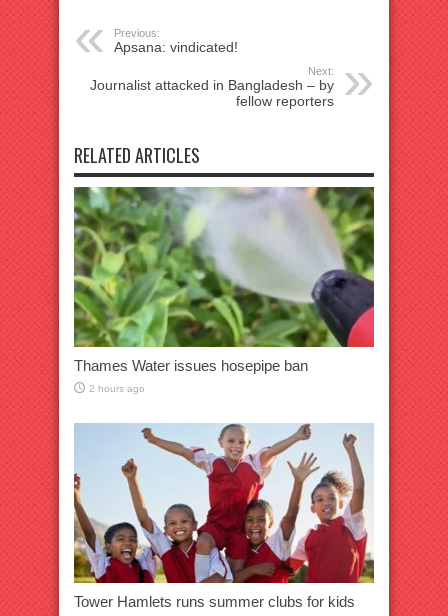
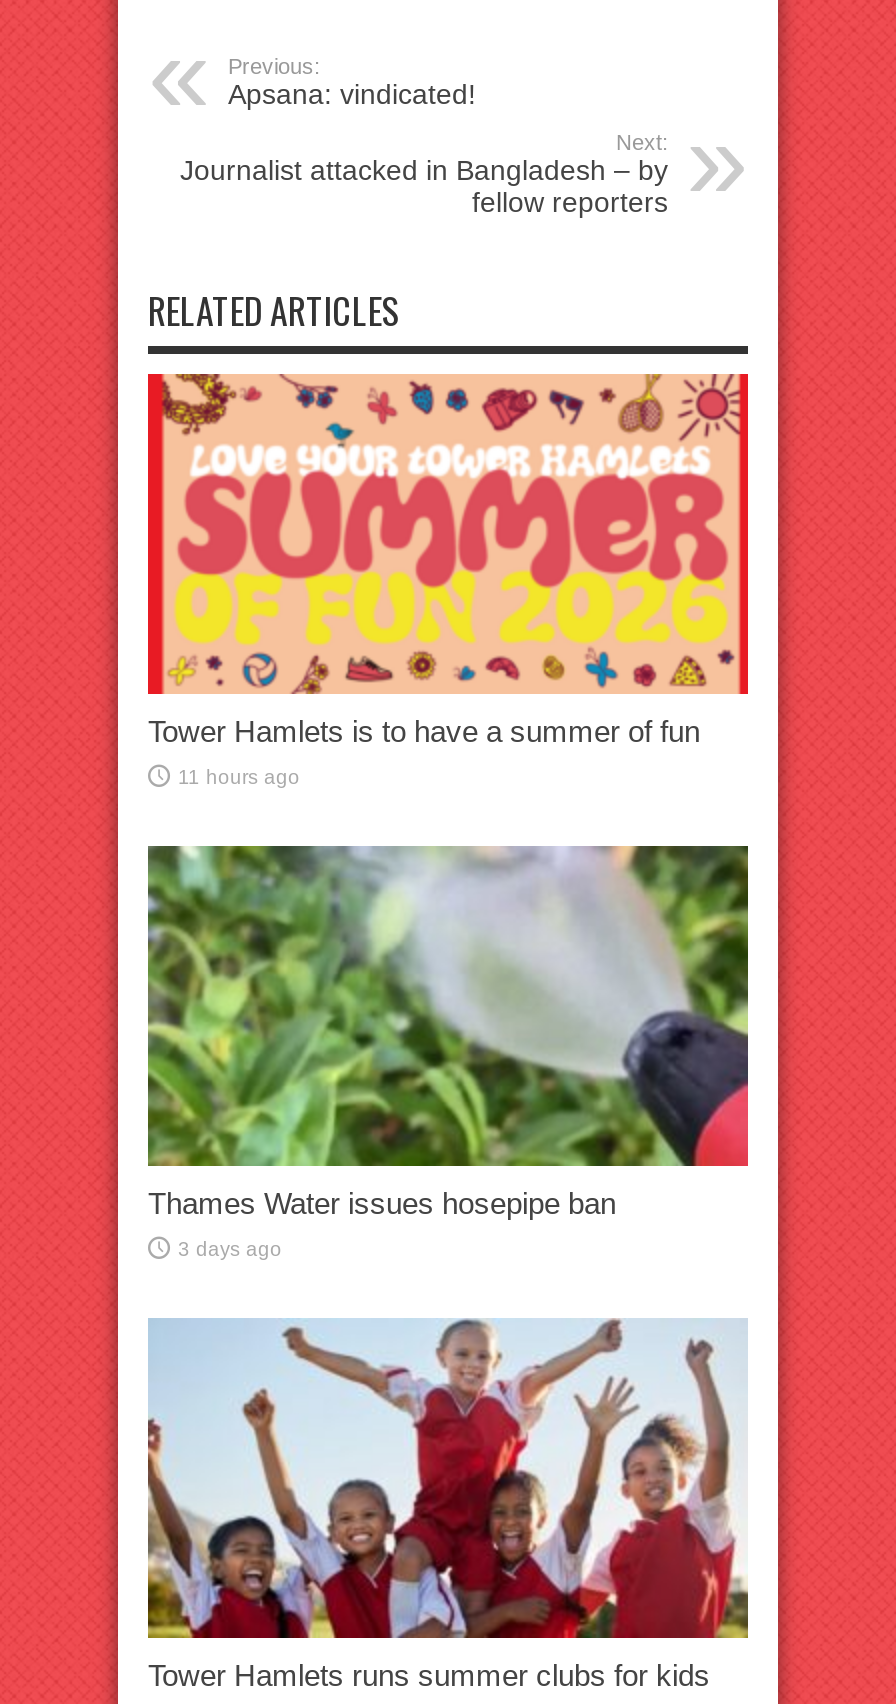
+ [image]
+ Tower Hamlets is to have a summer of fun
+ 11 hours ago

- 2 hours ago
+ 3 days ago
